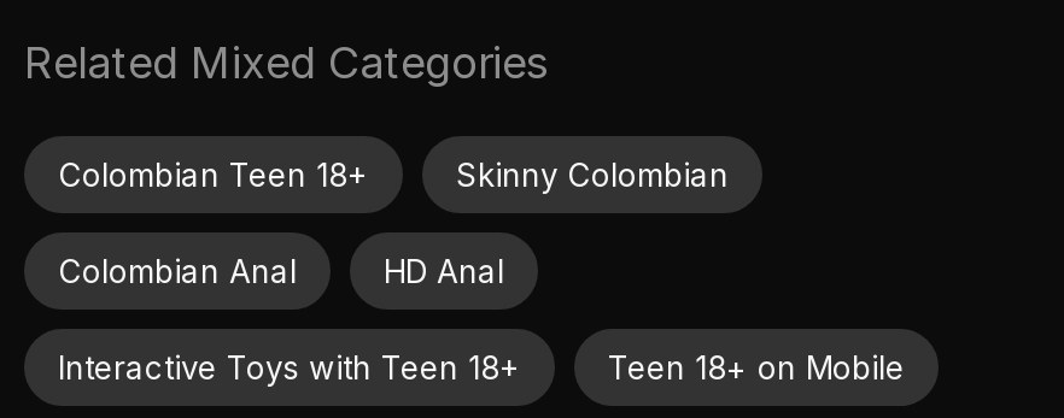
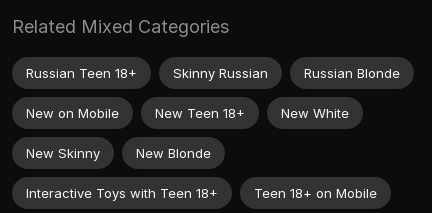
- Colombian Teen 18+
- Skinny Colombian
- Colombian Anal
- HD Anal
+ Russian Teen 18+
+ Skinny Russian
+ Russian Blonde
+ New on Mobile
+ New Teen 18+
+ New White
+ New Skinny
+ New Blonde
